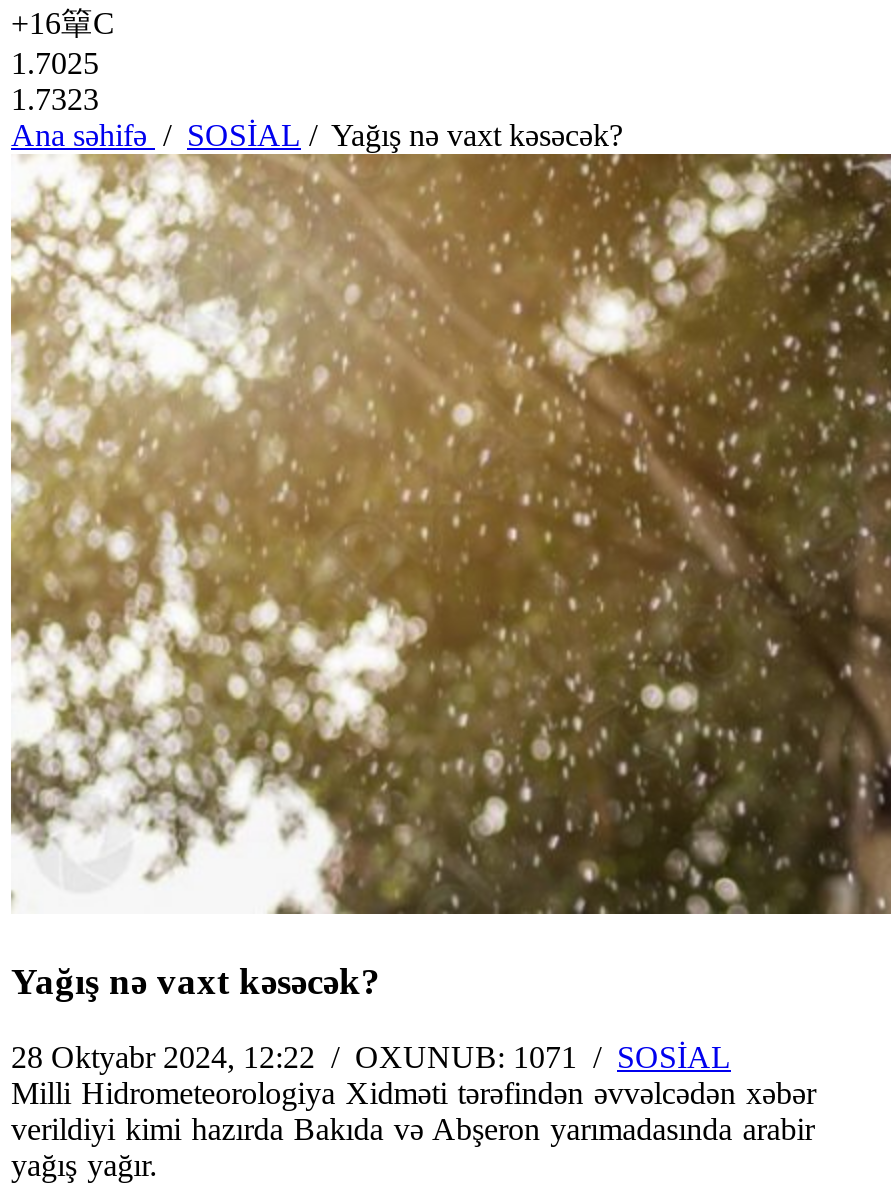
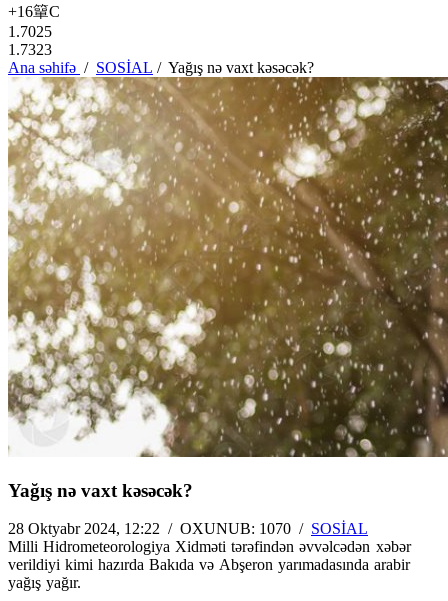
- 28 Oktyabr 2024, 12:22 / OXUNUB: 1071 / SOSİAL
+ 28 Oktyabr 2024, 12:22 / OXUNUB: 1070 / SOSİAL
